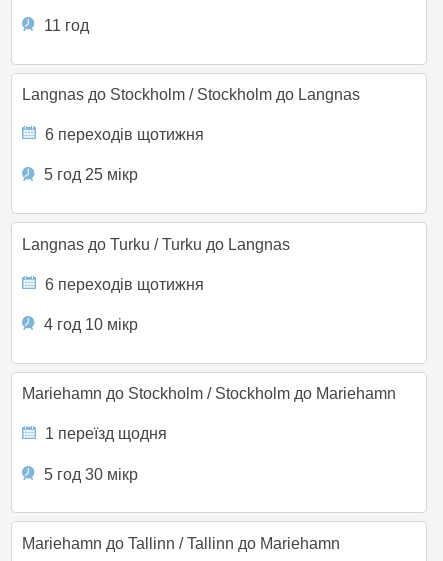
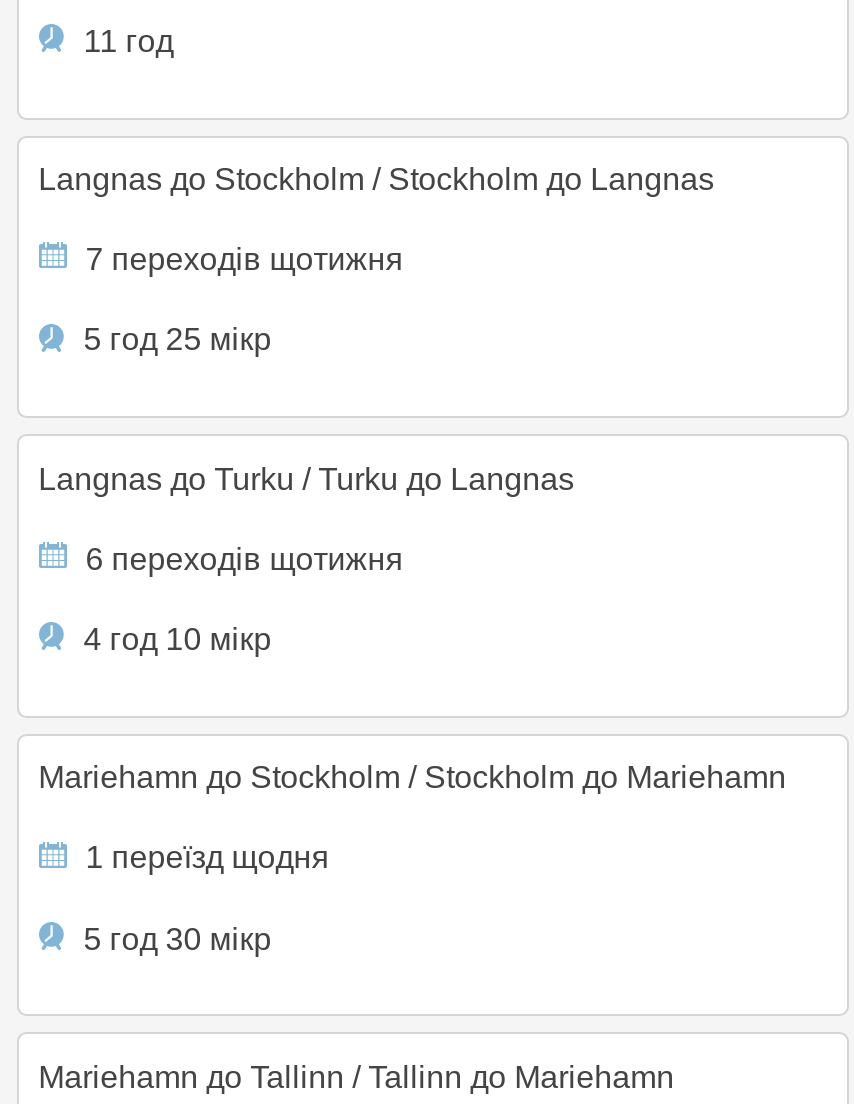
- 6 переходів щотижня
+ 7 переходів щотижня
